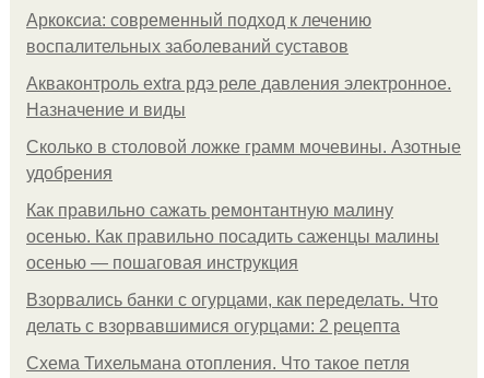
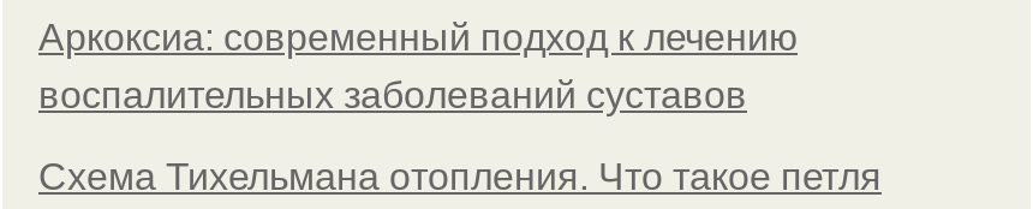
- Акваконтроль extra рдэ реле давления электронное.
- Назначение и виды
- Сколько в столовой ложке грамм мочевины. Азотные
- удобрения
- Как правильно сажать ремонтантную малину
- осенью. Как правильно посадить саженцы малины
- осенью — пошаговая инструкция
- Взорвались банки с огурцами, как переделать. Что
- делать с взорвавшимися огурцами: 2 рецепта
